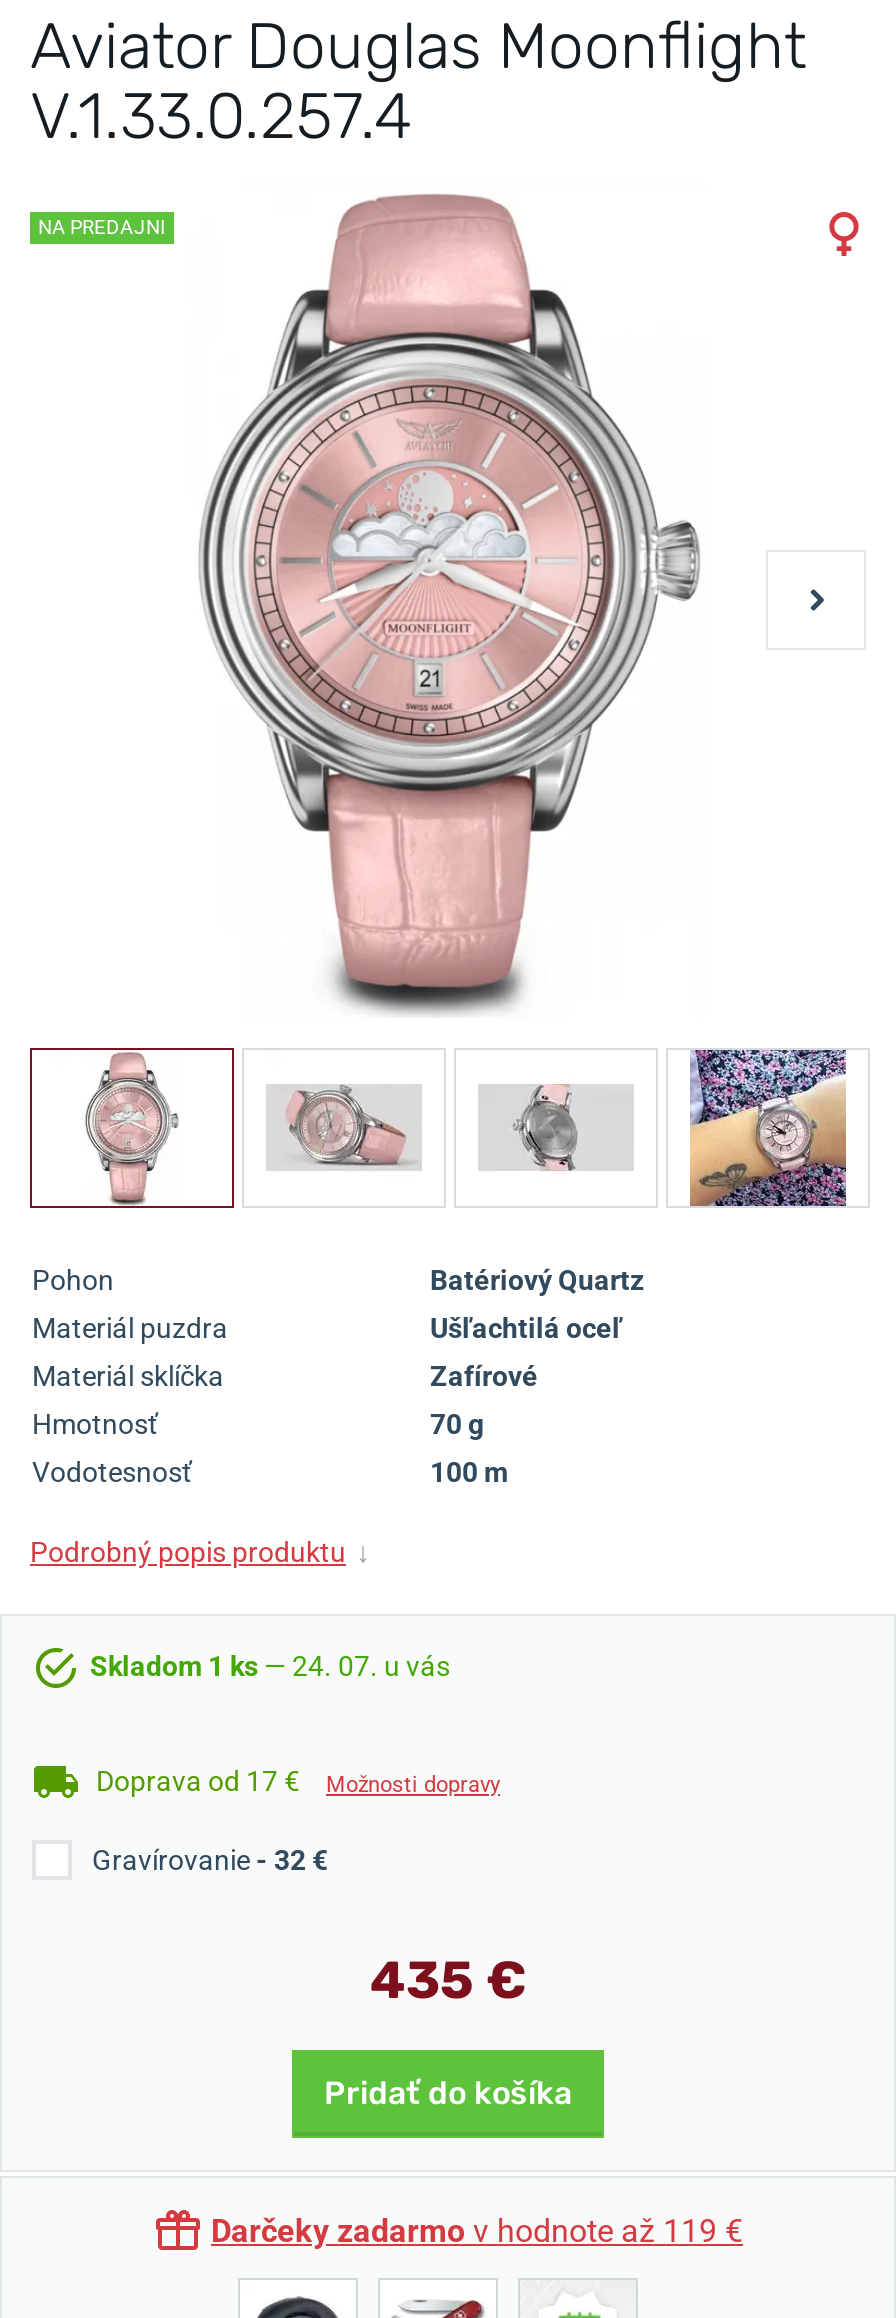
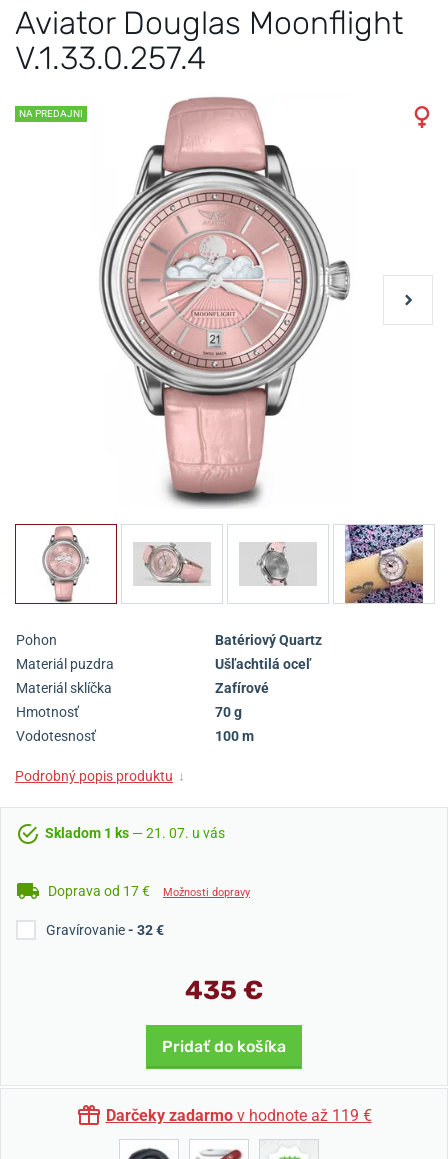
- Skladom 1 ks — 24. 07. u vás
+ Skladom 1 ks — 21. 07. u vás
